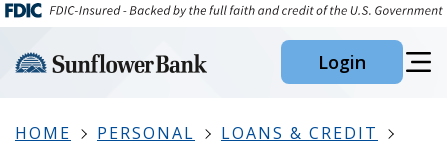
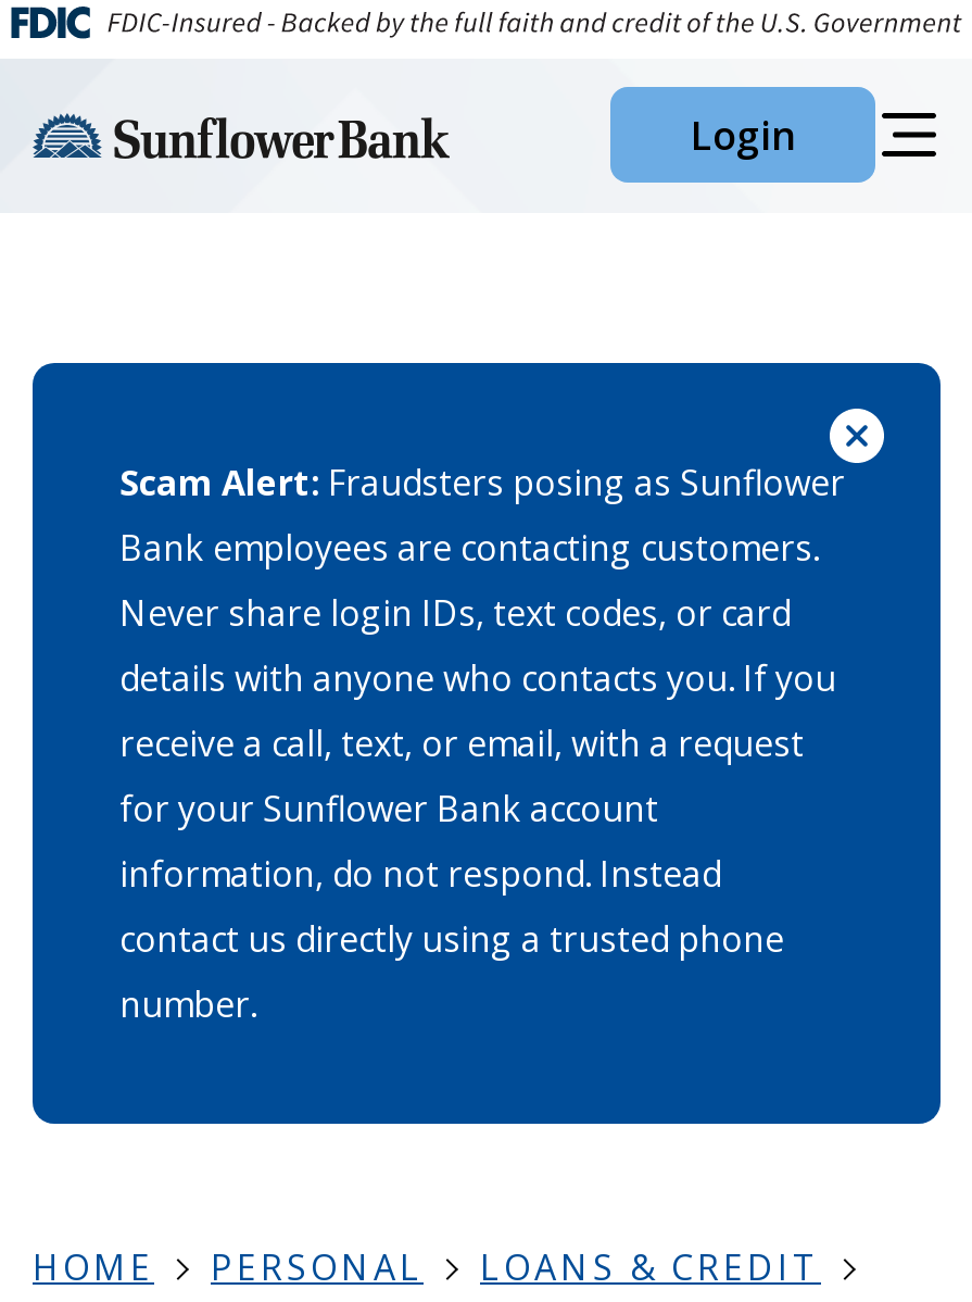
+ [image]
+ Scam Alert: Fraudsters posing as Sunflower
+ Bank employees are contacting customers.
+ Never share login IDs, text codes, or card
+ details with anyone who contacts you. If you
+ receive a call, text, or email, with a request
+ for your Sunflower Bank account
+ information, do not respond. Instead
+ contact us directly using a trusted phone
+ number.
